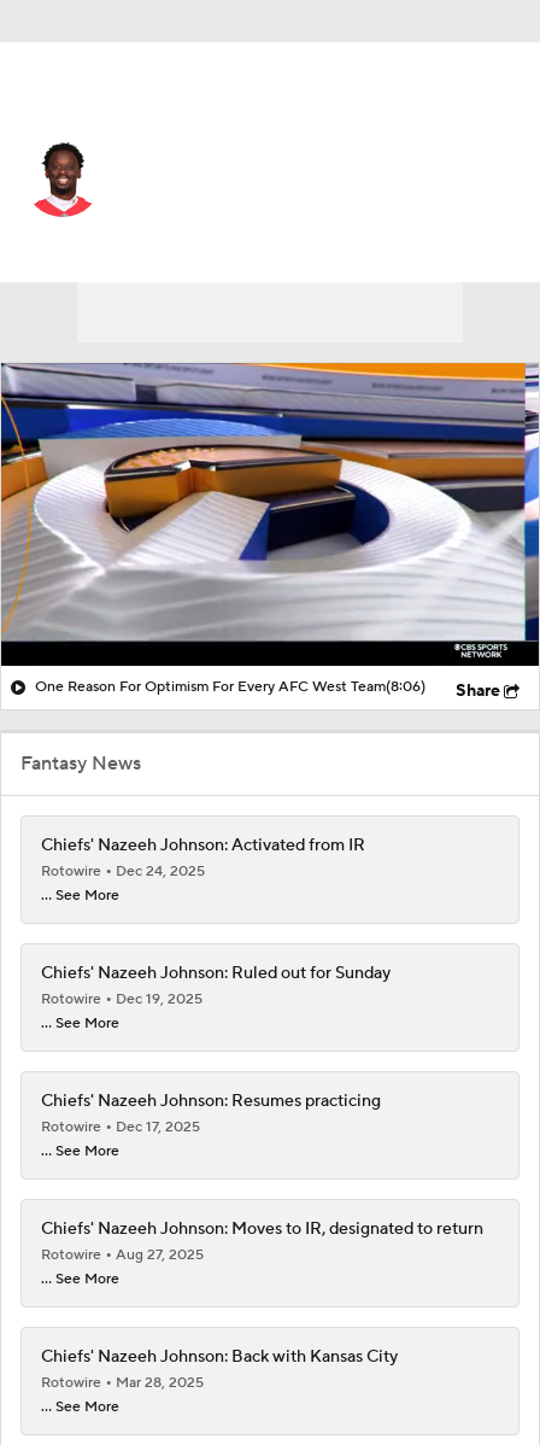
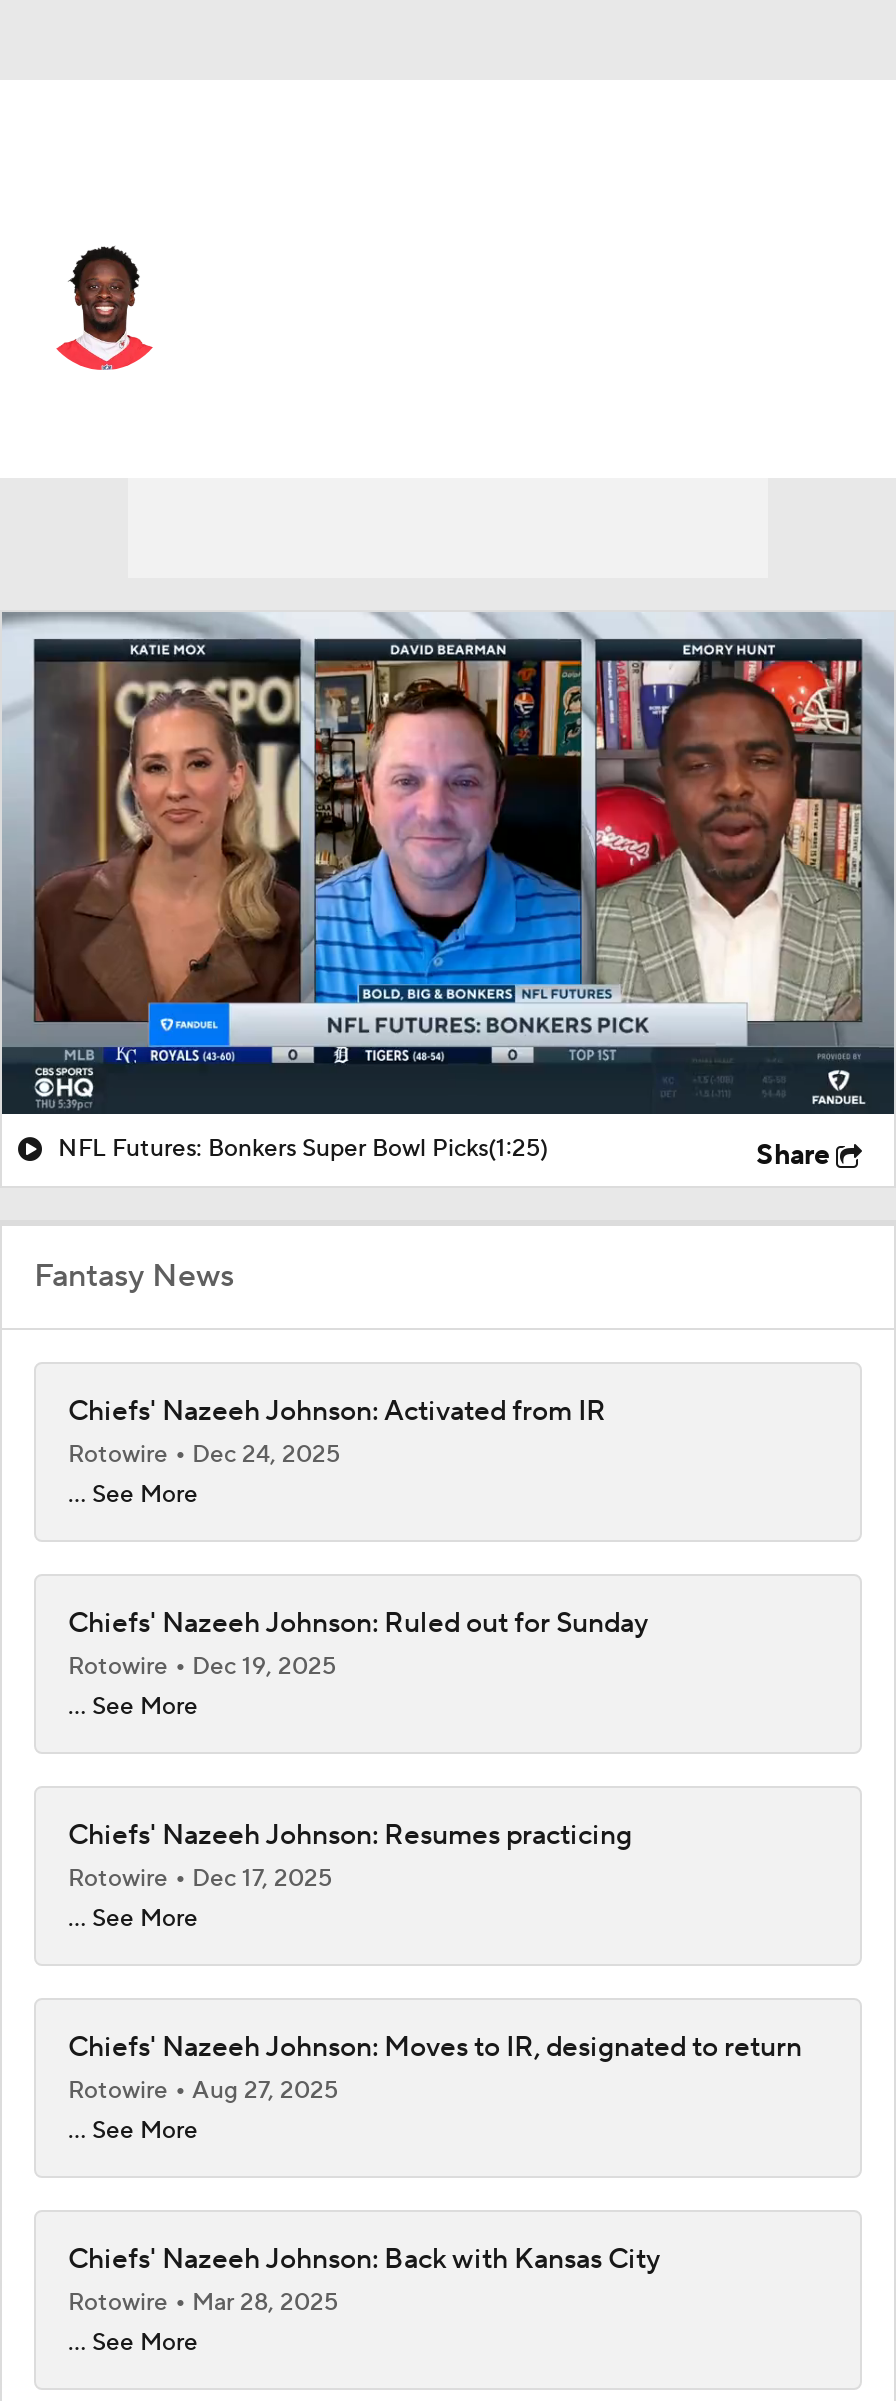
- [image]
- One Reason For Optimism For Every AFC West Team(8:06)
+ [image]
+ NFL Futures: Bonkers Super Bowl Picks(1:25)
